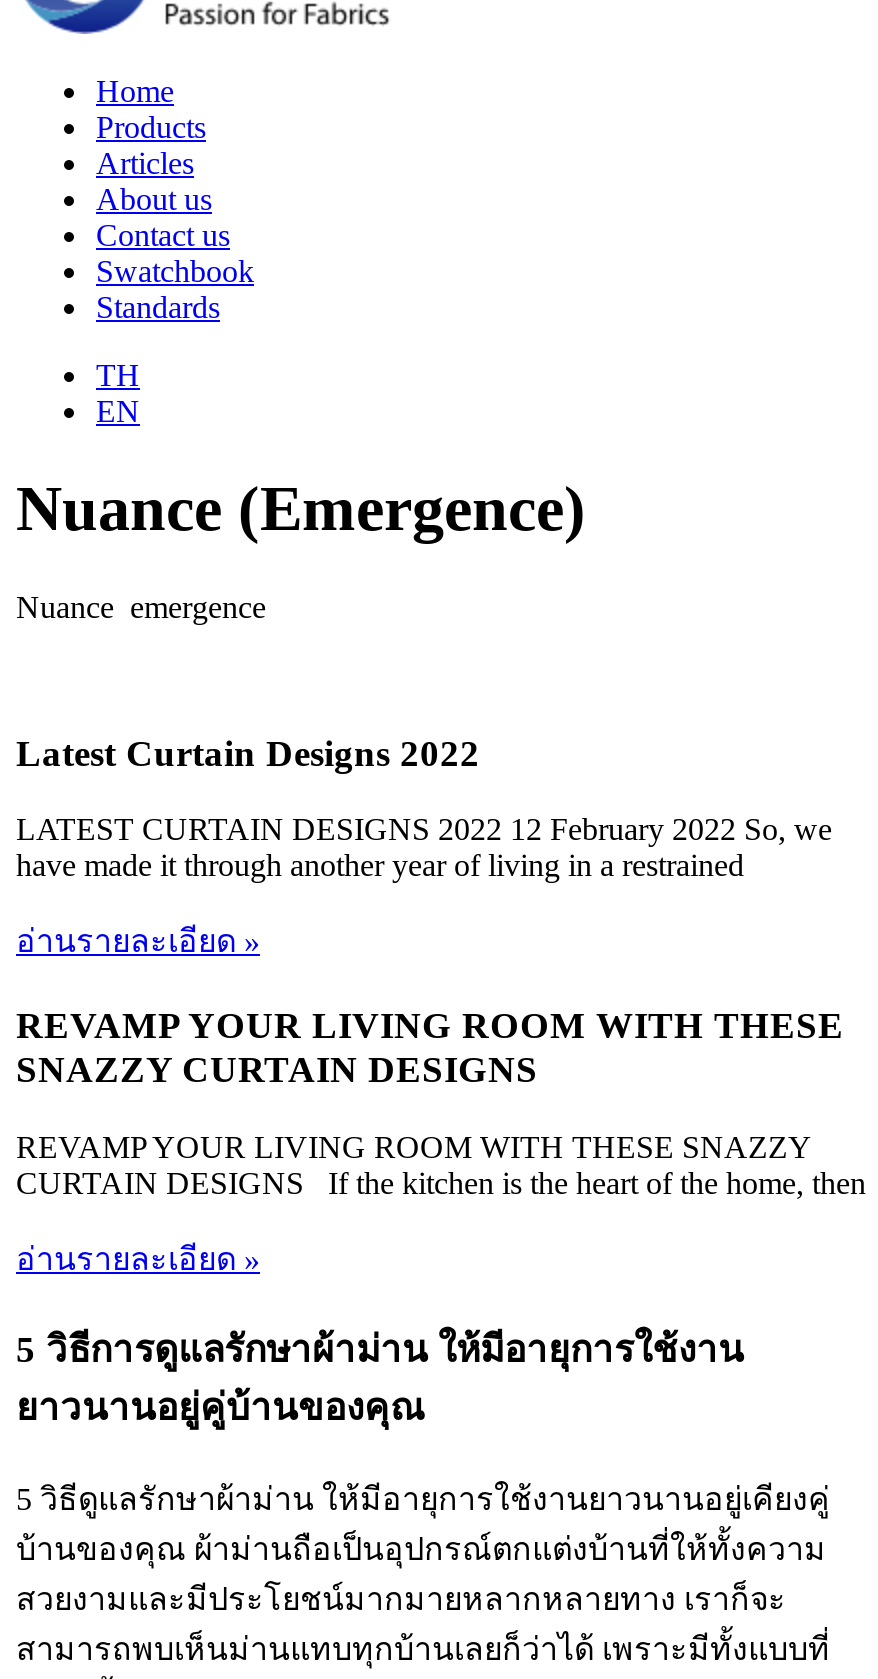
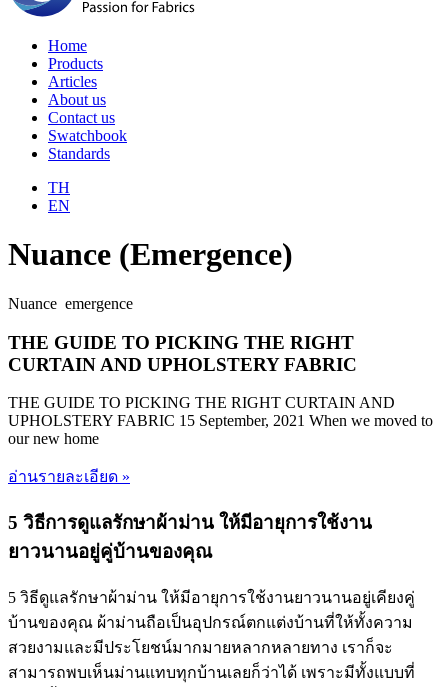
- Latest Curtain Designs 2022
- LATEST CURTAIN DESIGNS 2022 12 February 2022 So, we
- have made it through another year of living in a restrained
- อ่านรายละเอียด »
- REVAMP YOUR LIVING ROOM WITH THESE
- SNAZZY CURTAIN DESIGNS
- REVAMP YOUR LIVING ROOM WITH THESE SNAZZY
- CURTAIN DESIGNS If the kitchen is the heart of the home, then
+ THE GUIDE TO PICKING THE RIGHT
+ CURTAIN AND UPHOLSTERY FABRIC
+ THE GUIDE TO PICKING THE RIGHT CURTAIN AND
+ UPHOLSTERY FABRIC 15 September, 2021 When we moved to
+ our new home
